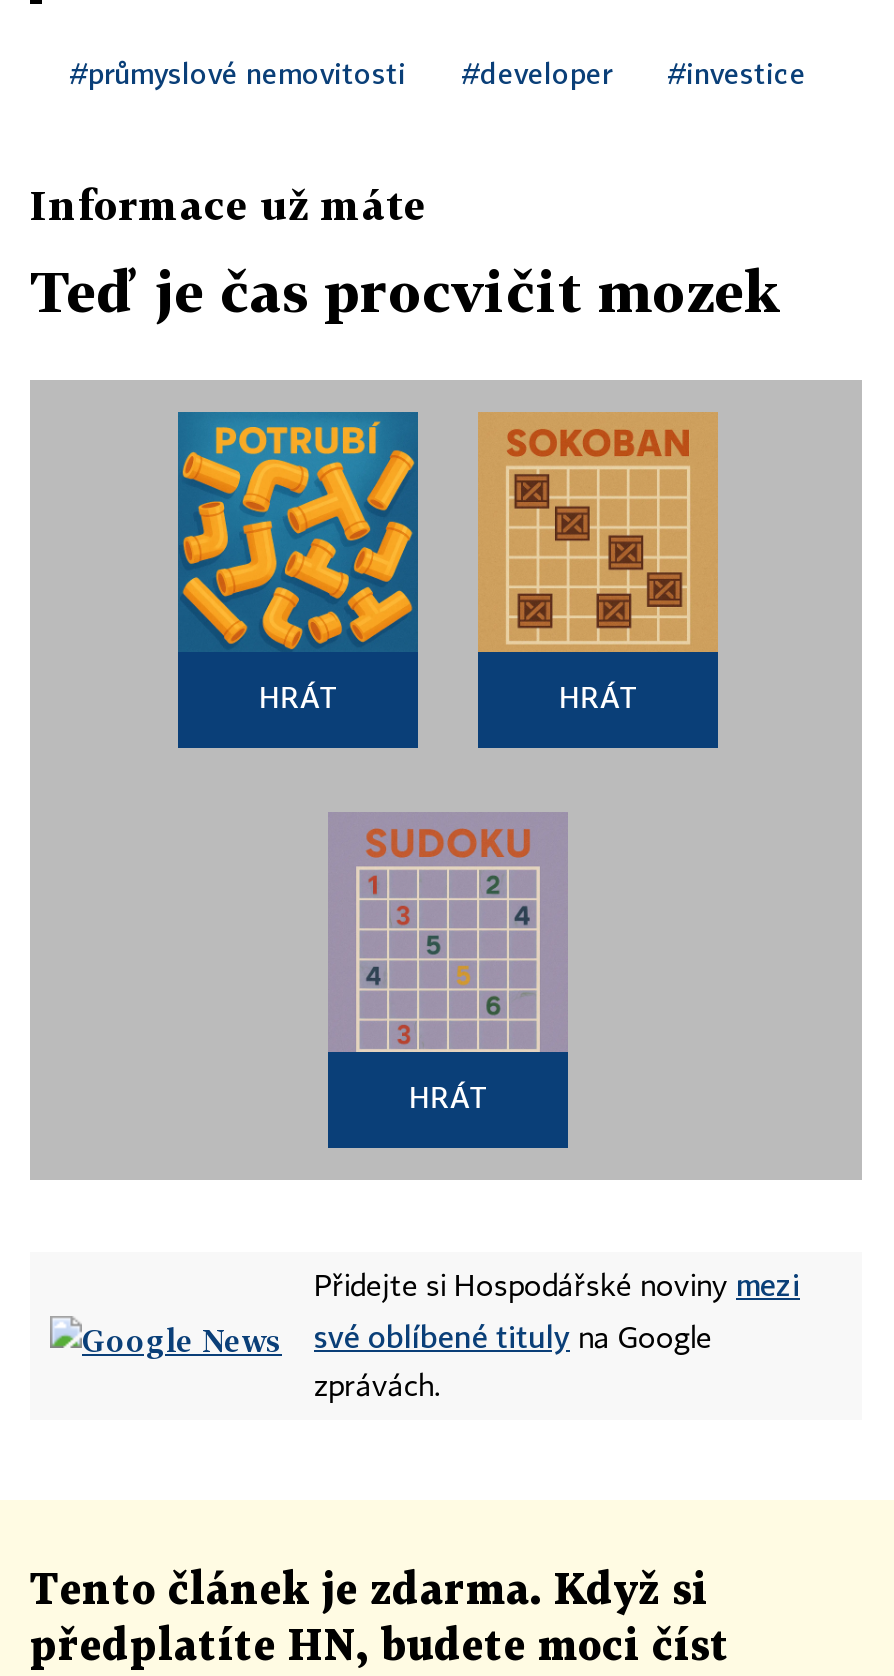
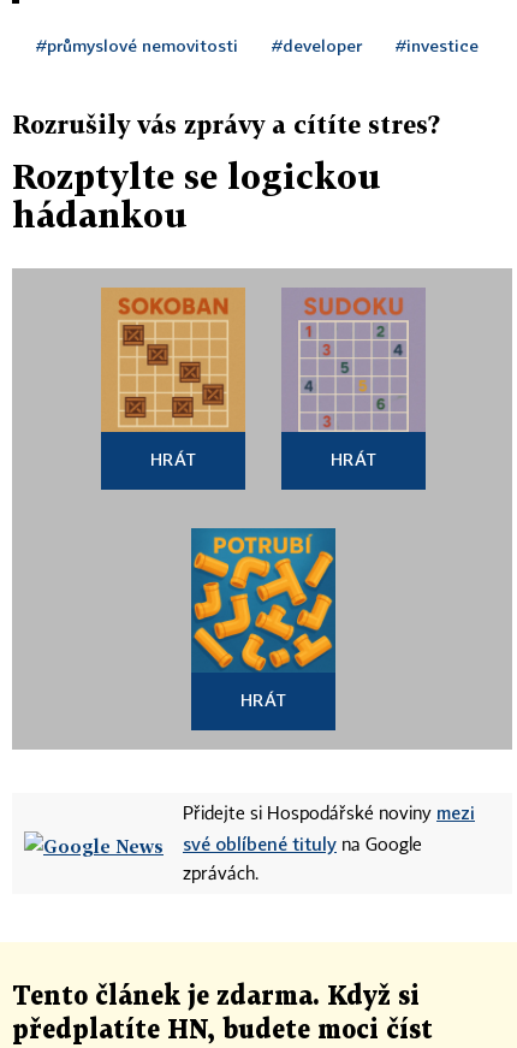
- Informace už máte
+ Rozrušily vás zprávy a cítíte stres?

- Teď je čas procvičit mozek
+ Rozptylte se logickou
+ hádankou

moved down: [image]

moved down: [image]
